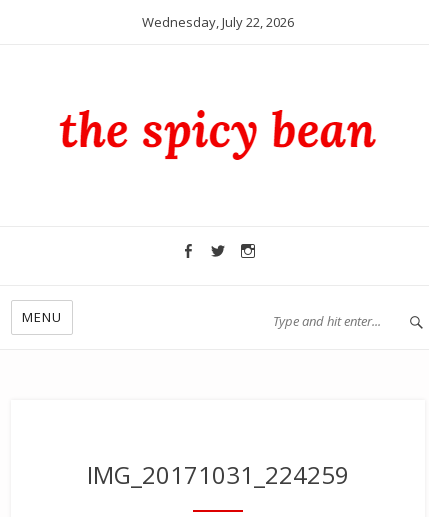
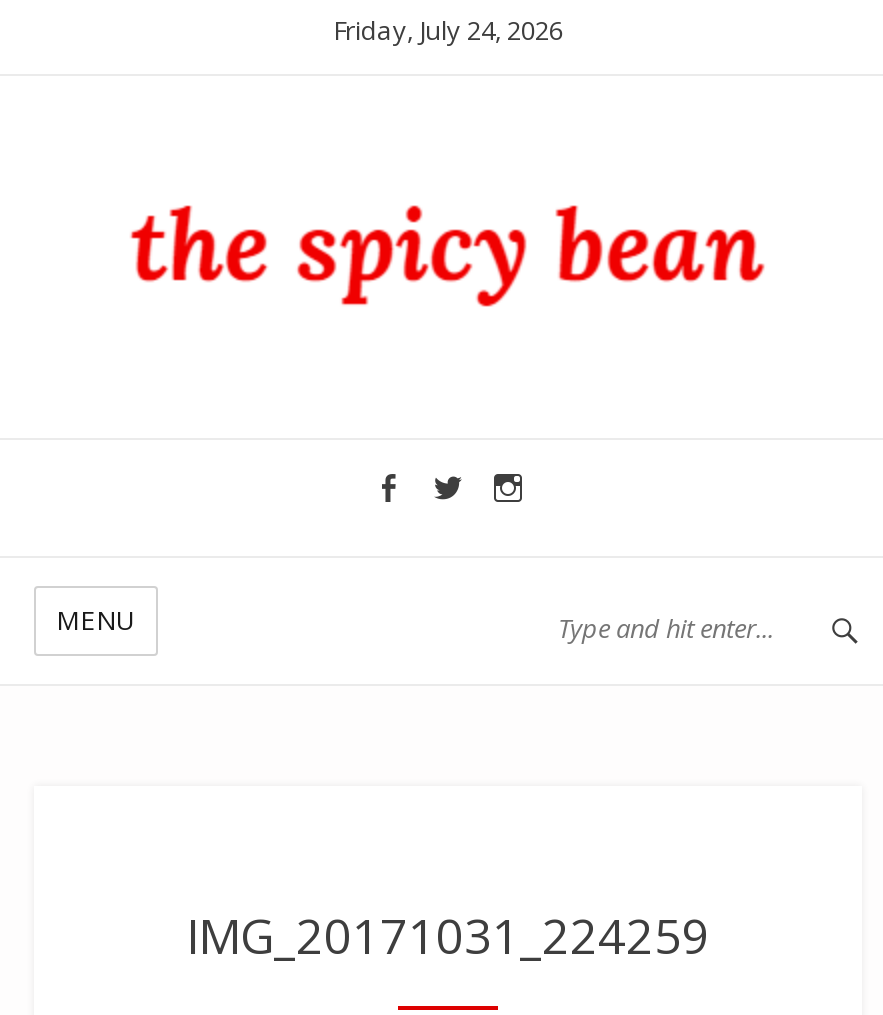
- Wednesday, July 22, 2026
+ Friday, July 24, 2026
